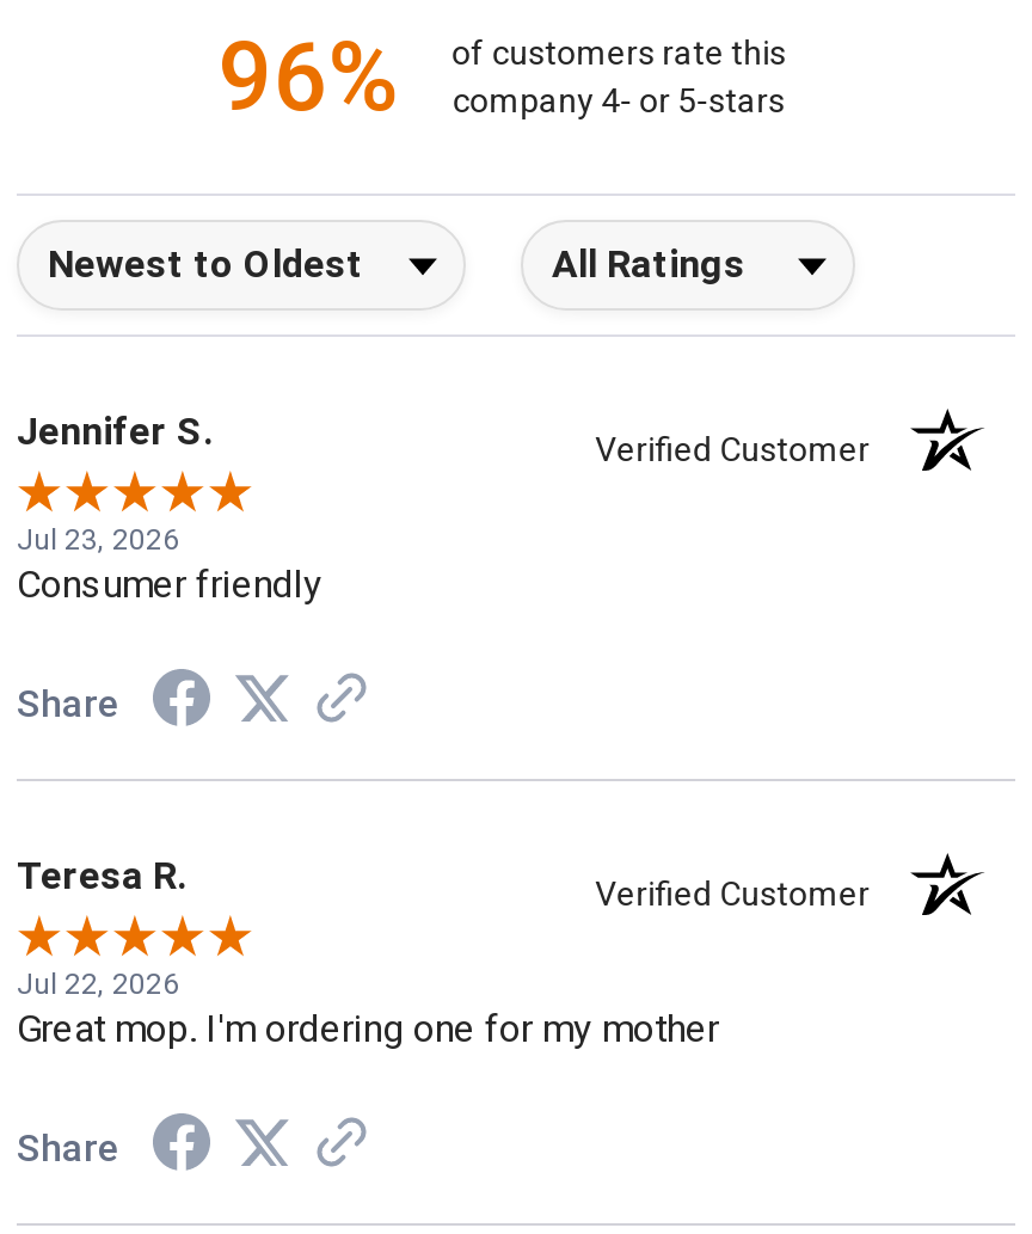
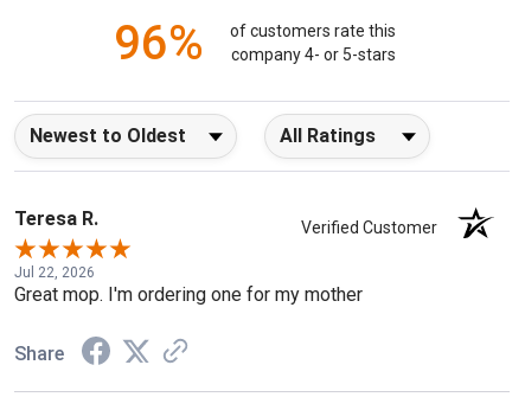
- Jennifer S.
- Verified Customer
- Jul 23, 2026
- Consumer friendly
- Share
